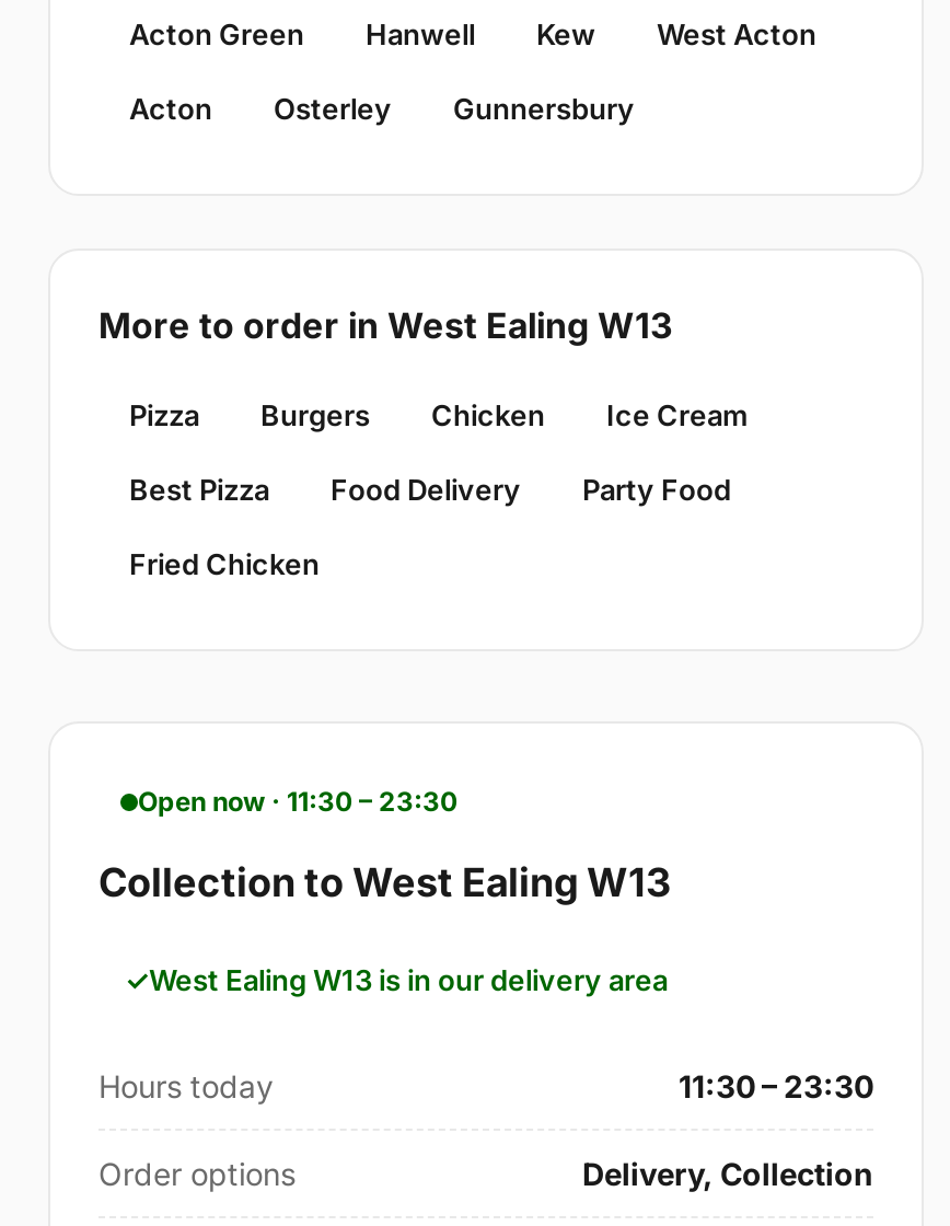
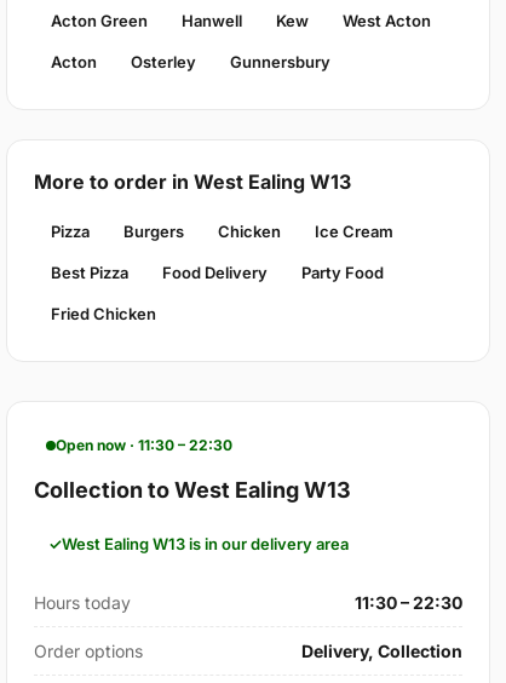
- Open now · 11:30 – 23:30
+ Open now · 11:30 – 22:30

- 11:30 – 23:30
+ 11:30 – 22:30
